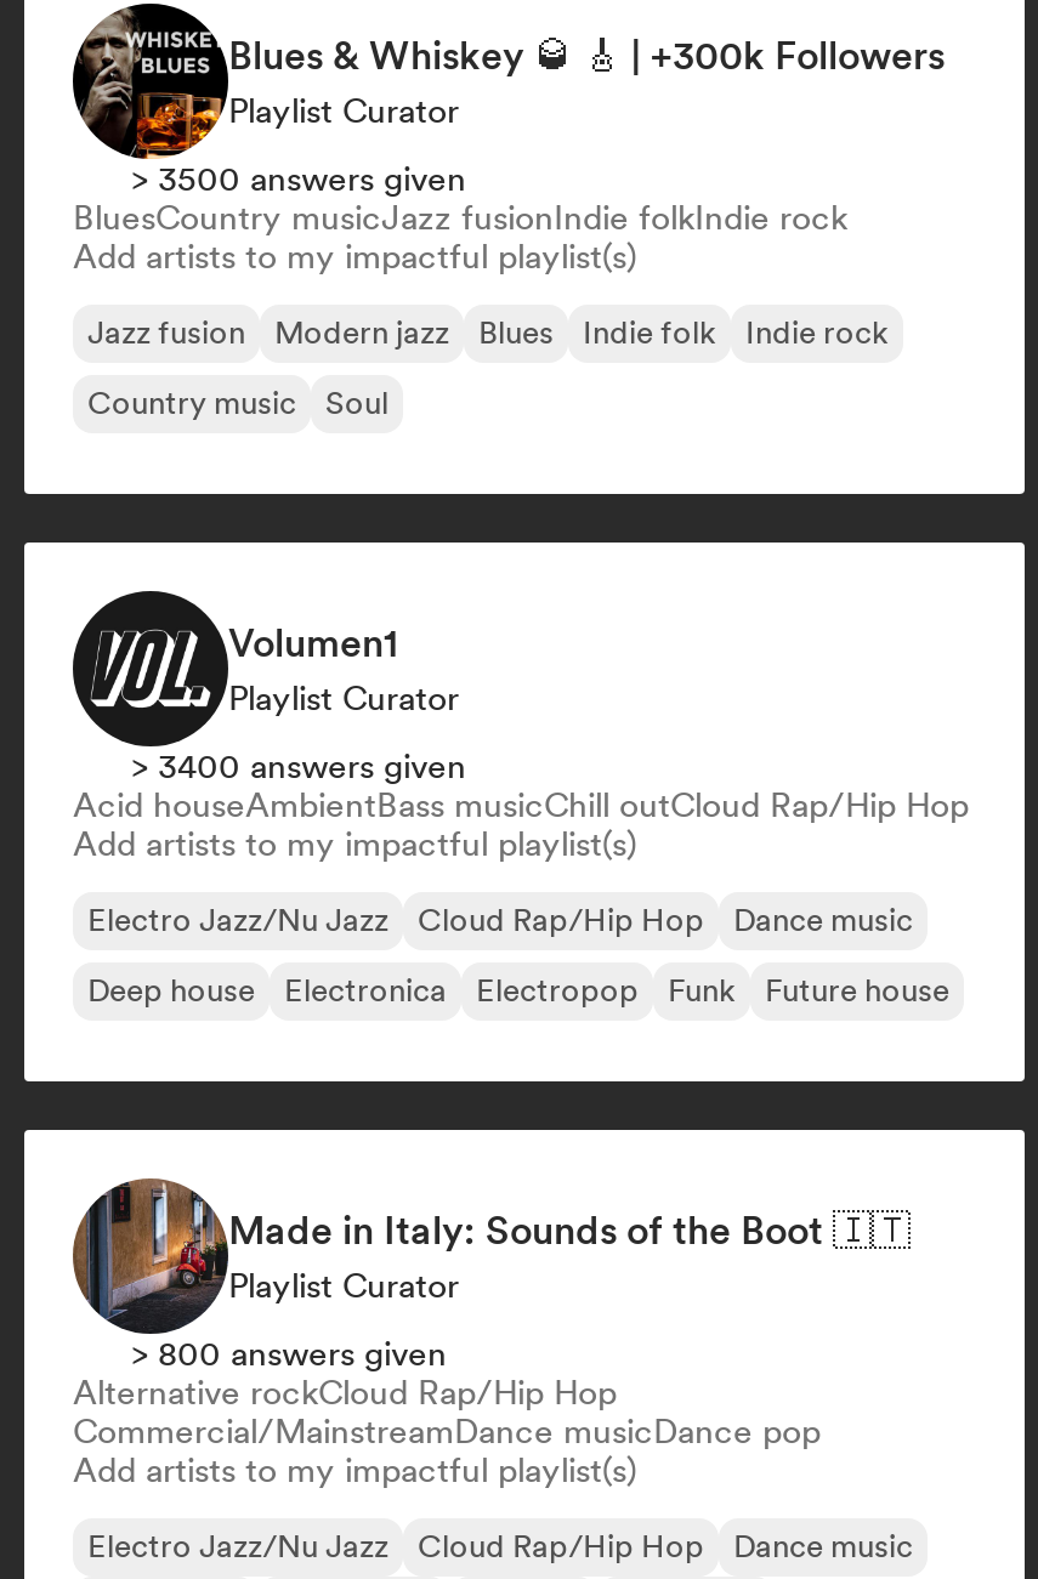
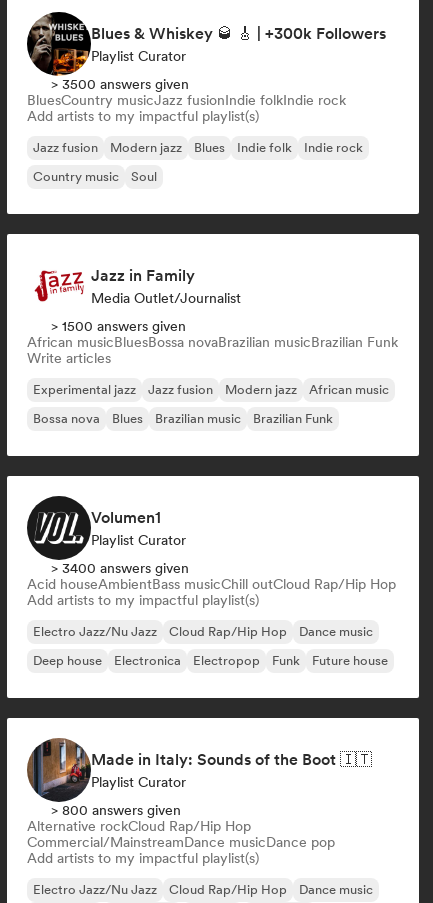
+ [image]
+ Jazz in Family
+ Media Outlet/Journalist
+ > 1500 answers given
+ African musicBluesBossa novaBrazilian musicBrazilian Funk
+ Write articles
+ Experimental jazz
+ Jazz fusion
+ Modern jazz
+ African music
+ Bossa nova
+ Blues
+ Brazilian music
+ Brazilian Funk
